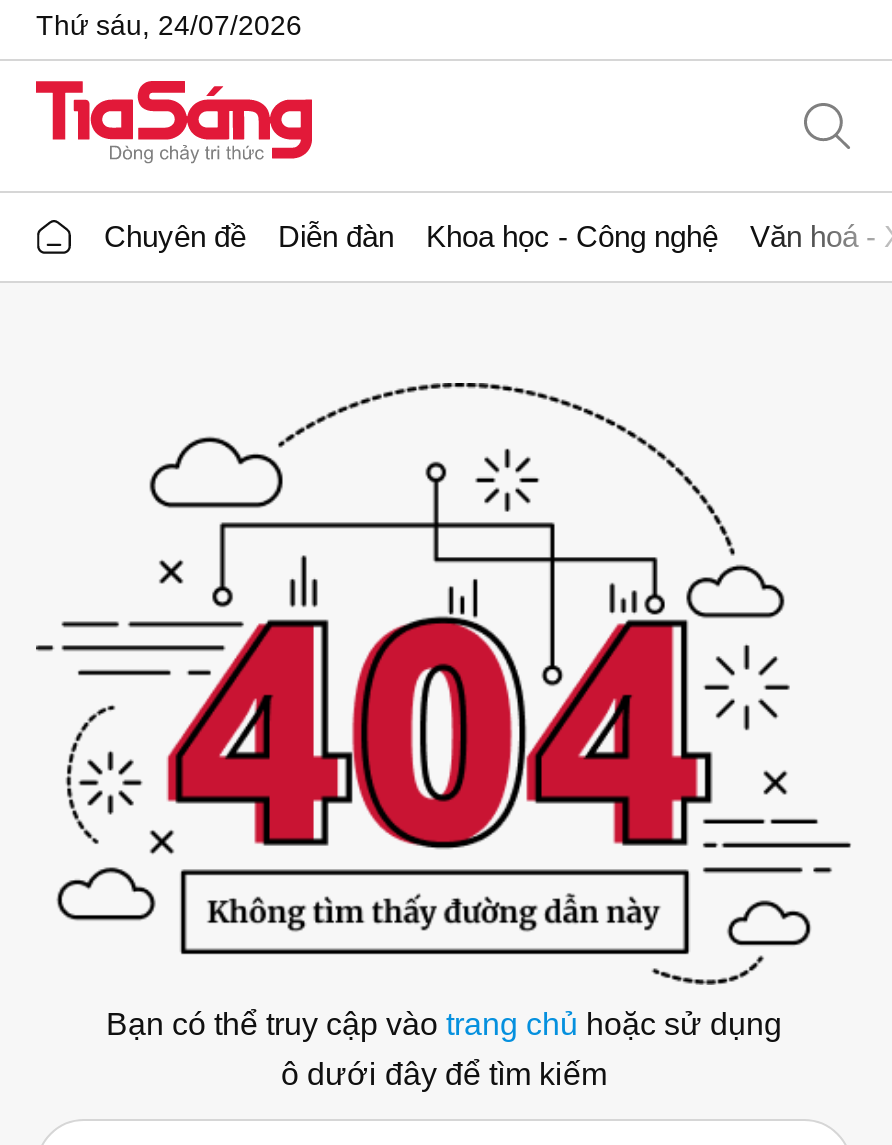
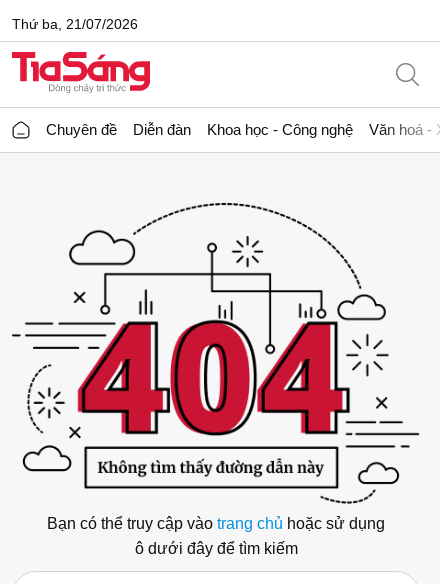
- Thứ sáu, 24/07/2026
+ Thứ ba, 21/07/2026
